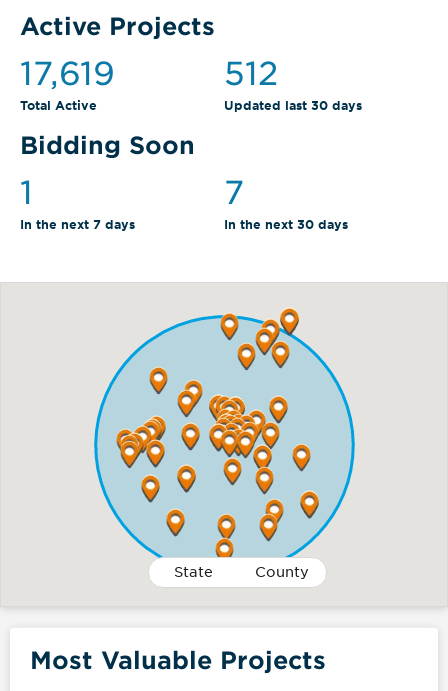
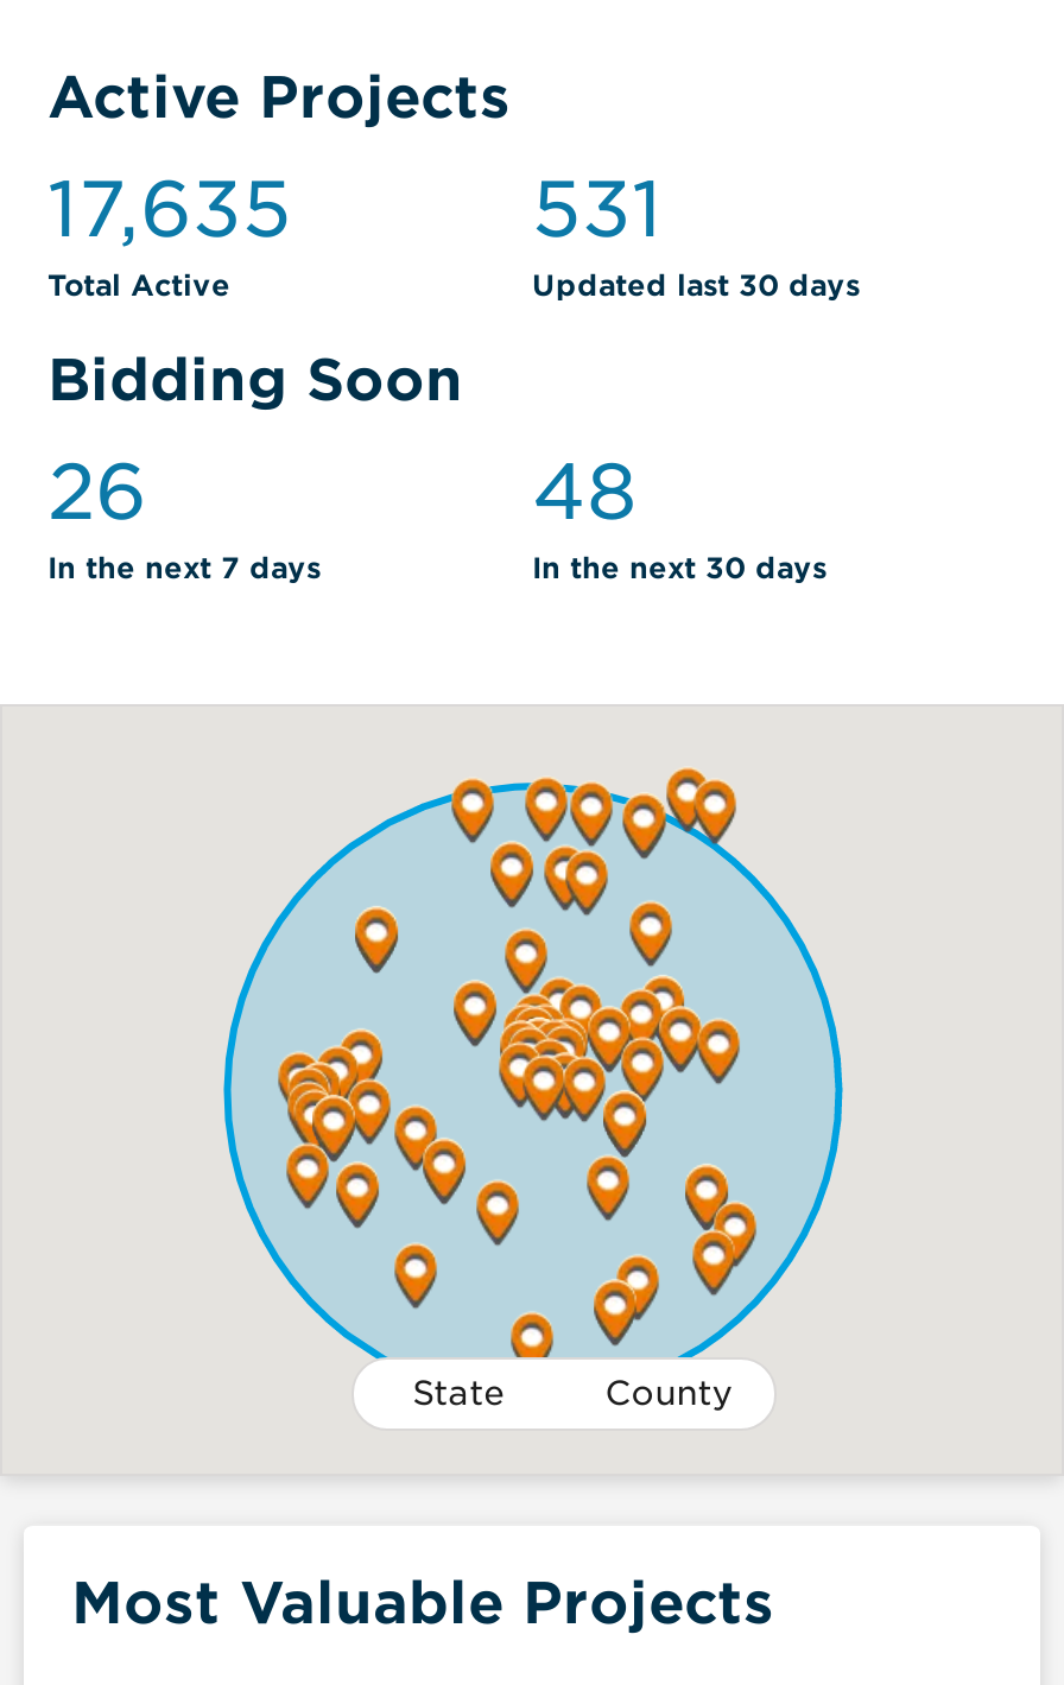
- 17,619
+ 17,635

- 512
+ 531

- 1
+ 26

- 7
+ 48

- [image]
+ [image]
